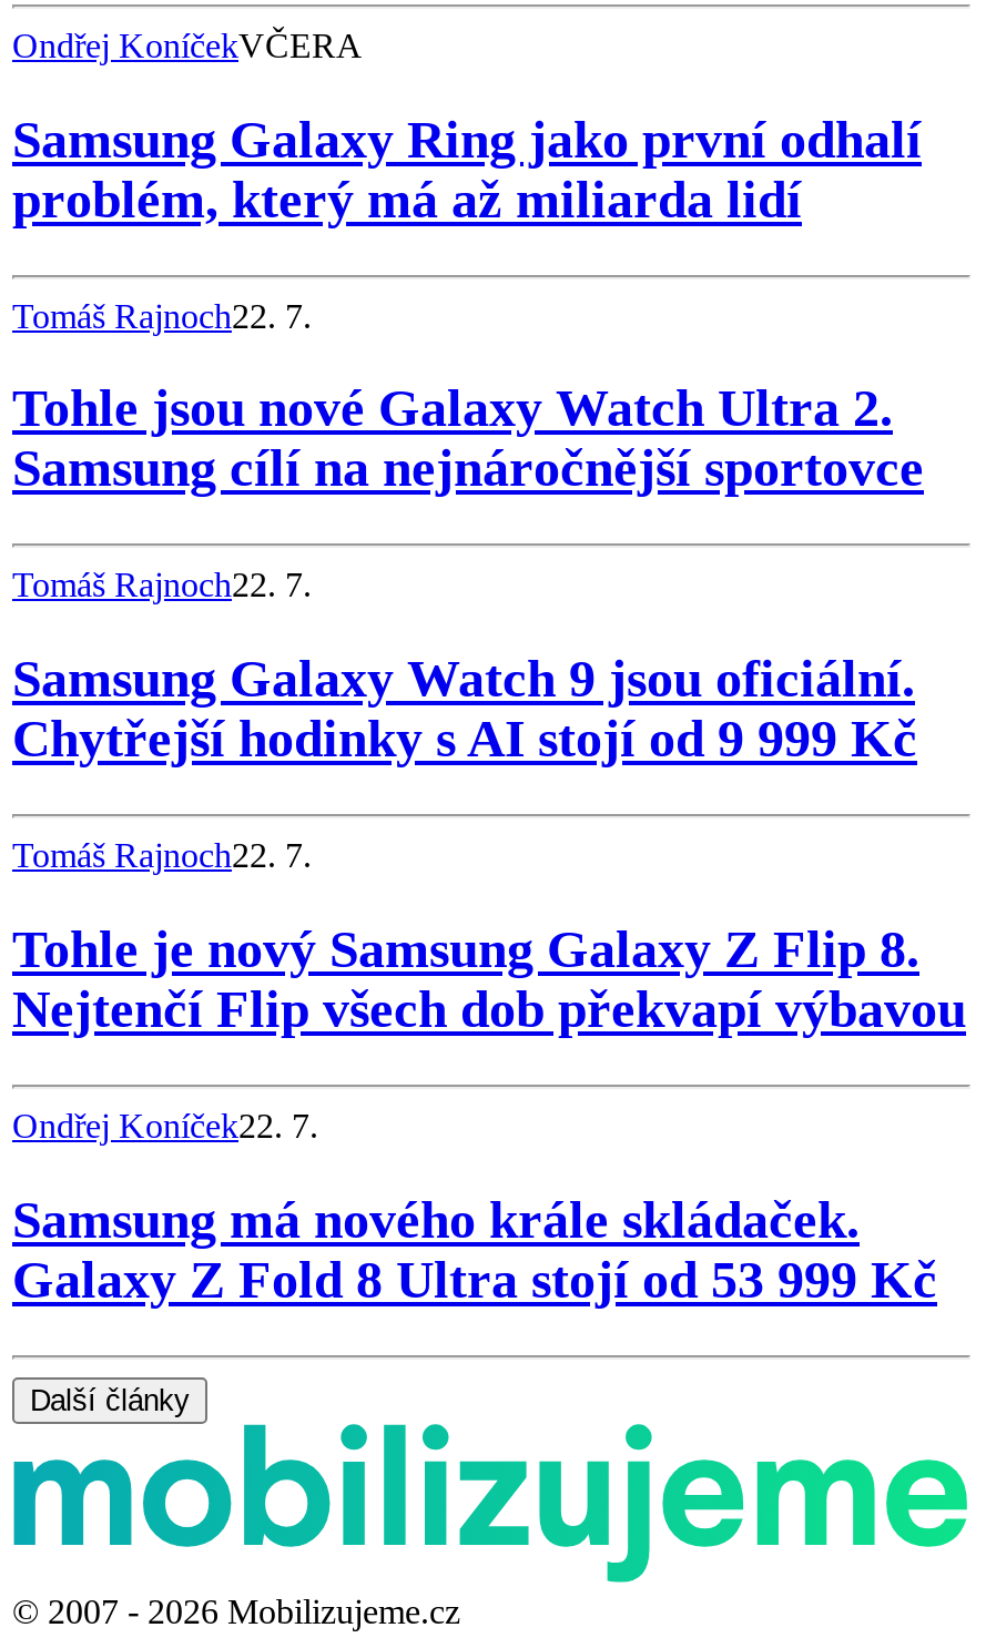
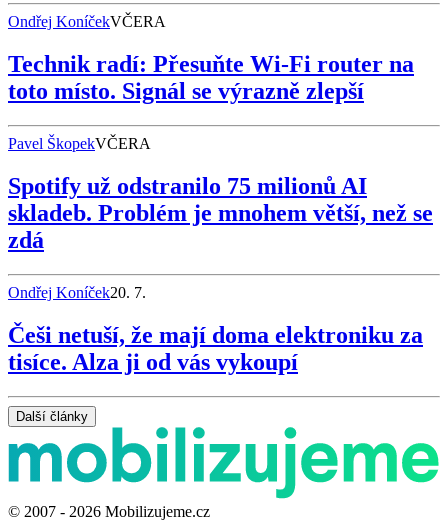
- Samsung Galaxy Ring jako první odhalí
- problém, který má až miliarda lidí
- Tomáš Rajnoch22. 7.
- Tohle jsou nové Galaxy Watch Ultra 2.
- Samsung cílí na nejnáročnější sportovce
- Tomáš Rajnoch22. 7.
- Samsung Galaxy Watch 9 jsou oficiální.
- Chytřejší hodinky s AI stojí od 9 999 Kč
- Tomáš Rajnoch22. 7.
- Tohle je nový Samsung Galaxy Z Flip 8.
- Nejtenčí Flip všech dob překvapí výbavou
- Ondřej Koníček22. 7.
- Samsung má nového krále skládaček.
- Galaxy Z Fold 8 Ultra stojí od 53 999 Kč
+ Technik radí: Přesuňte Wi-Fi router na
+ toto místo. Signál se výrazně zlepší
+ Pavel ŠkopekVČERA
+ Spotify už odstranilo 75 milionů AI
+ skladeb. Problém je mnohem větší, než se
+ zdá
+ Ondřej Koníček20. 7.
+ Češi netuší, že mají doma elektroniku za
+ tisíce. Alza ji od vás vykoupí
